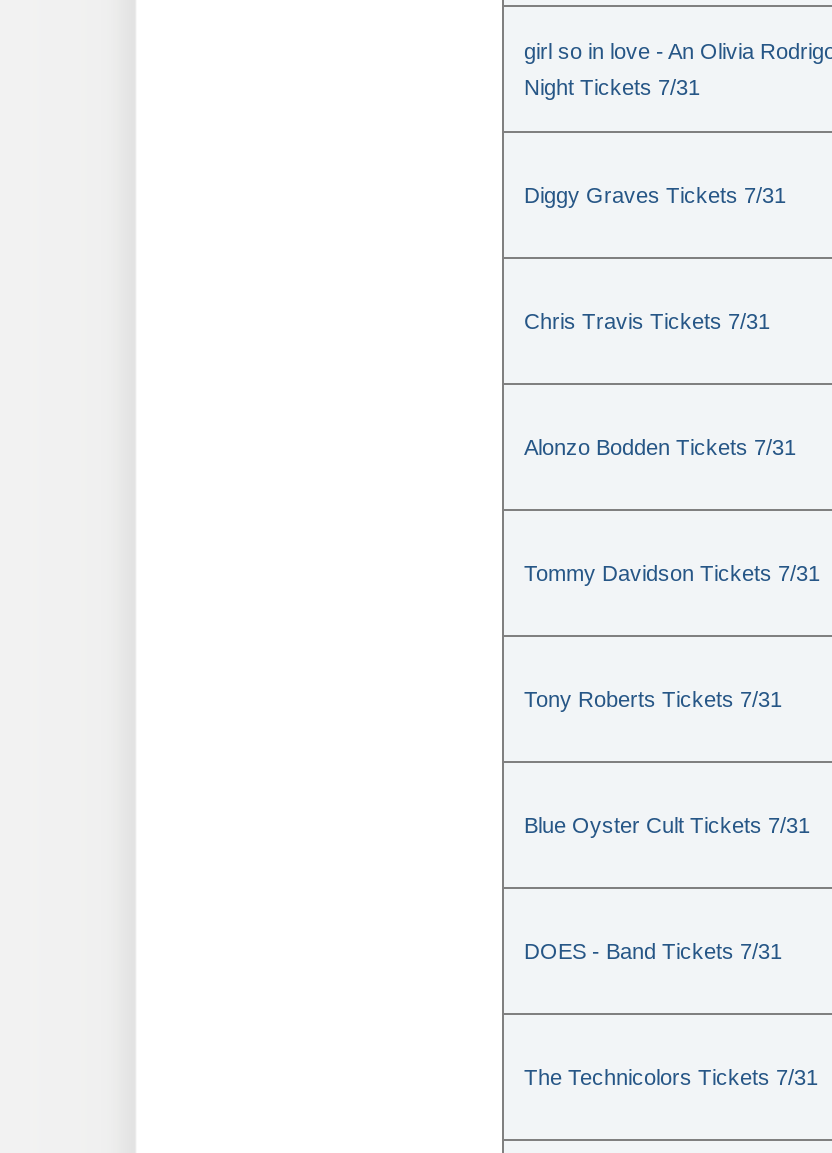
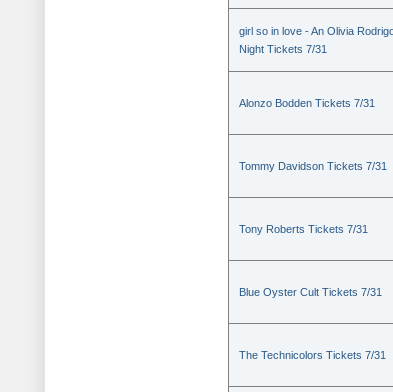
- Diggy Graves Tickets 7/31

- Chris Travis Tickets 7/31

- DOES - Band Tickets 7/31
